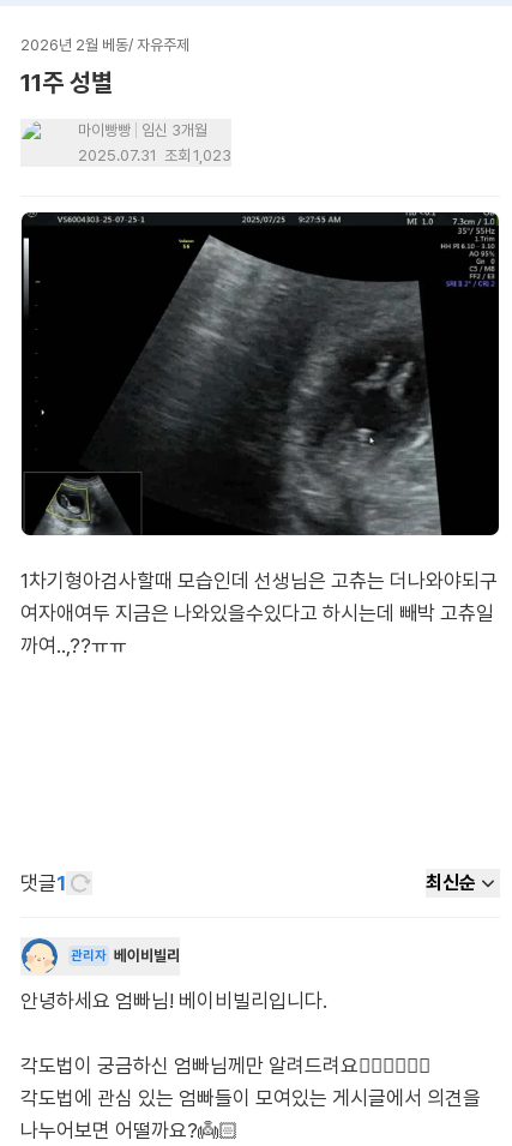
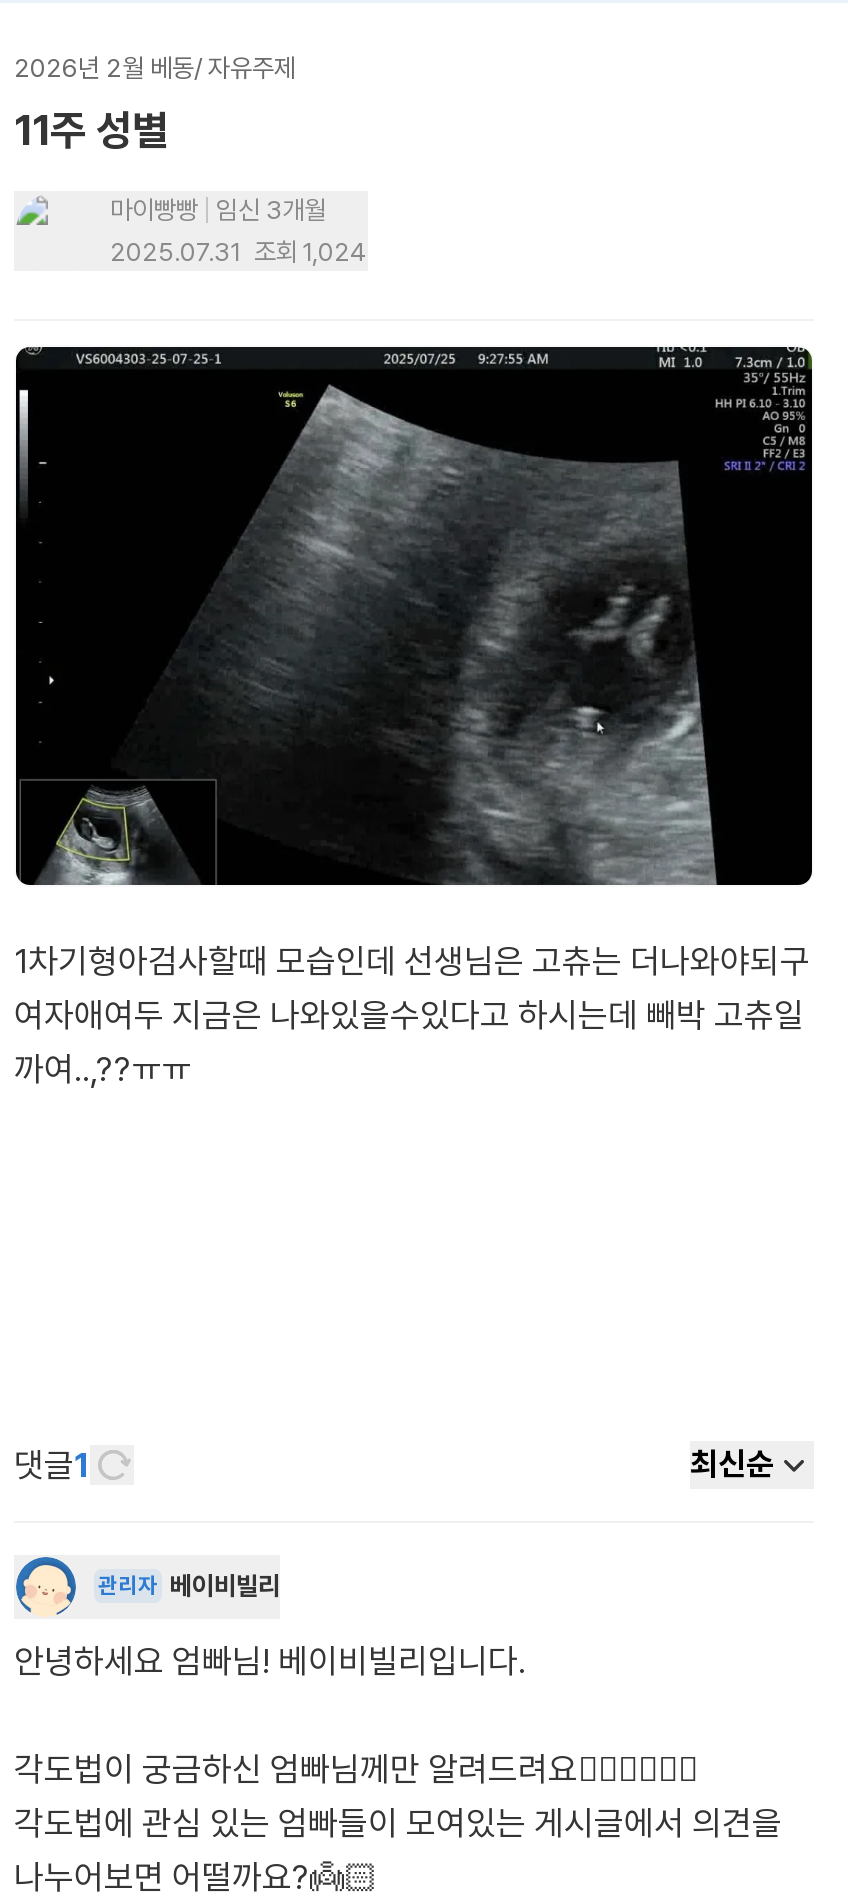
- 2025.07.31 조회 1,023
+ 2025.07.31 조회 1,024
